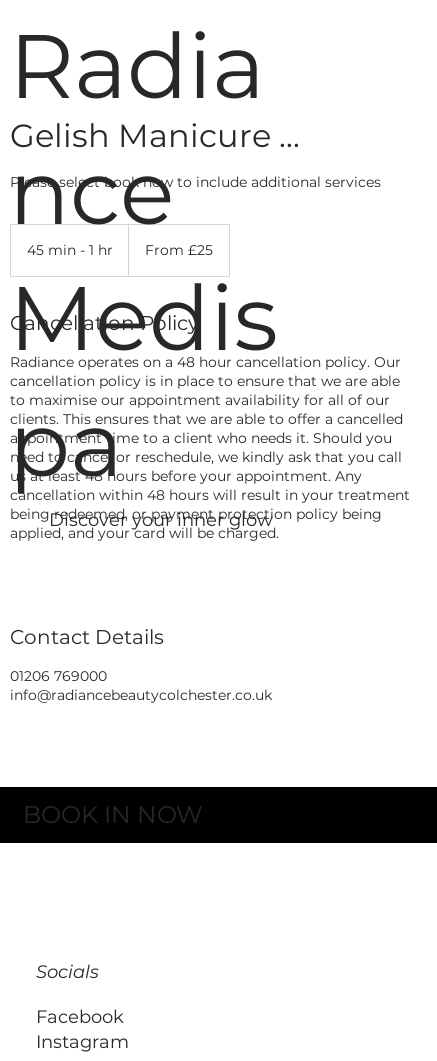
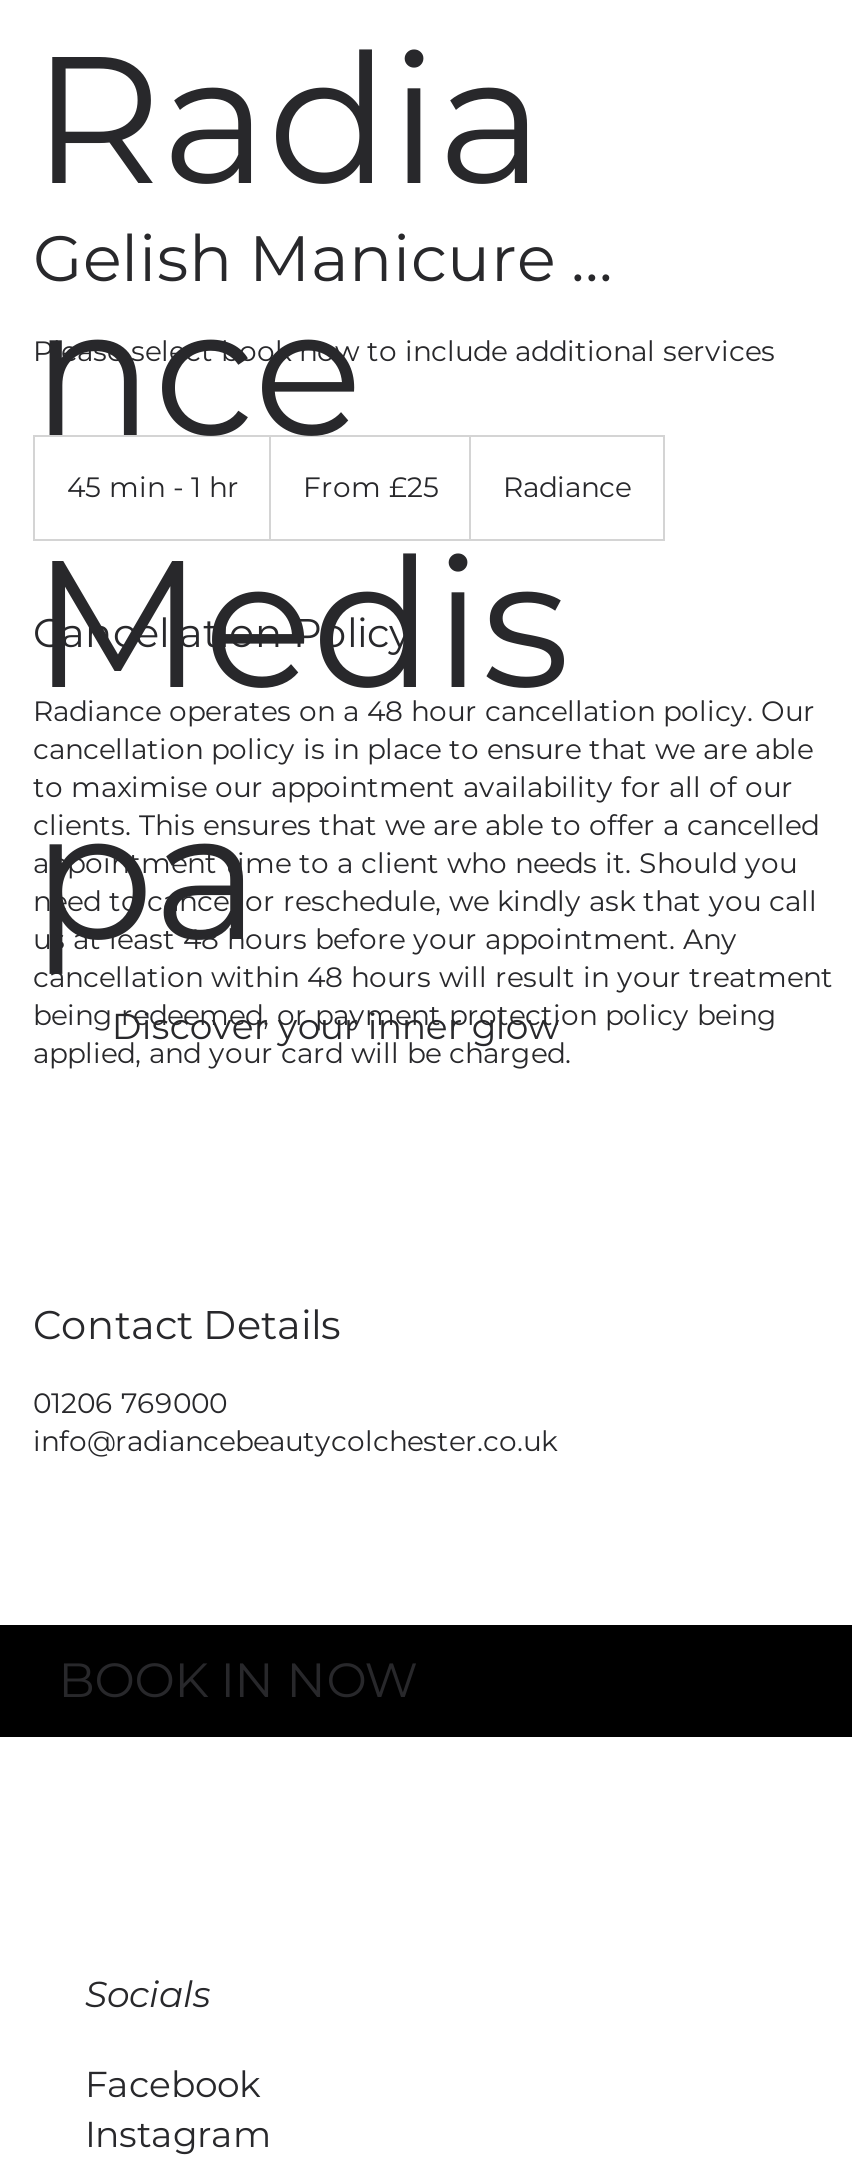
+ Radiance
